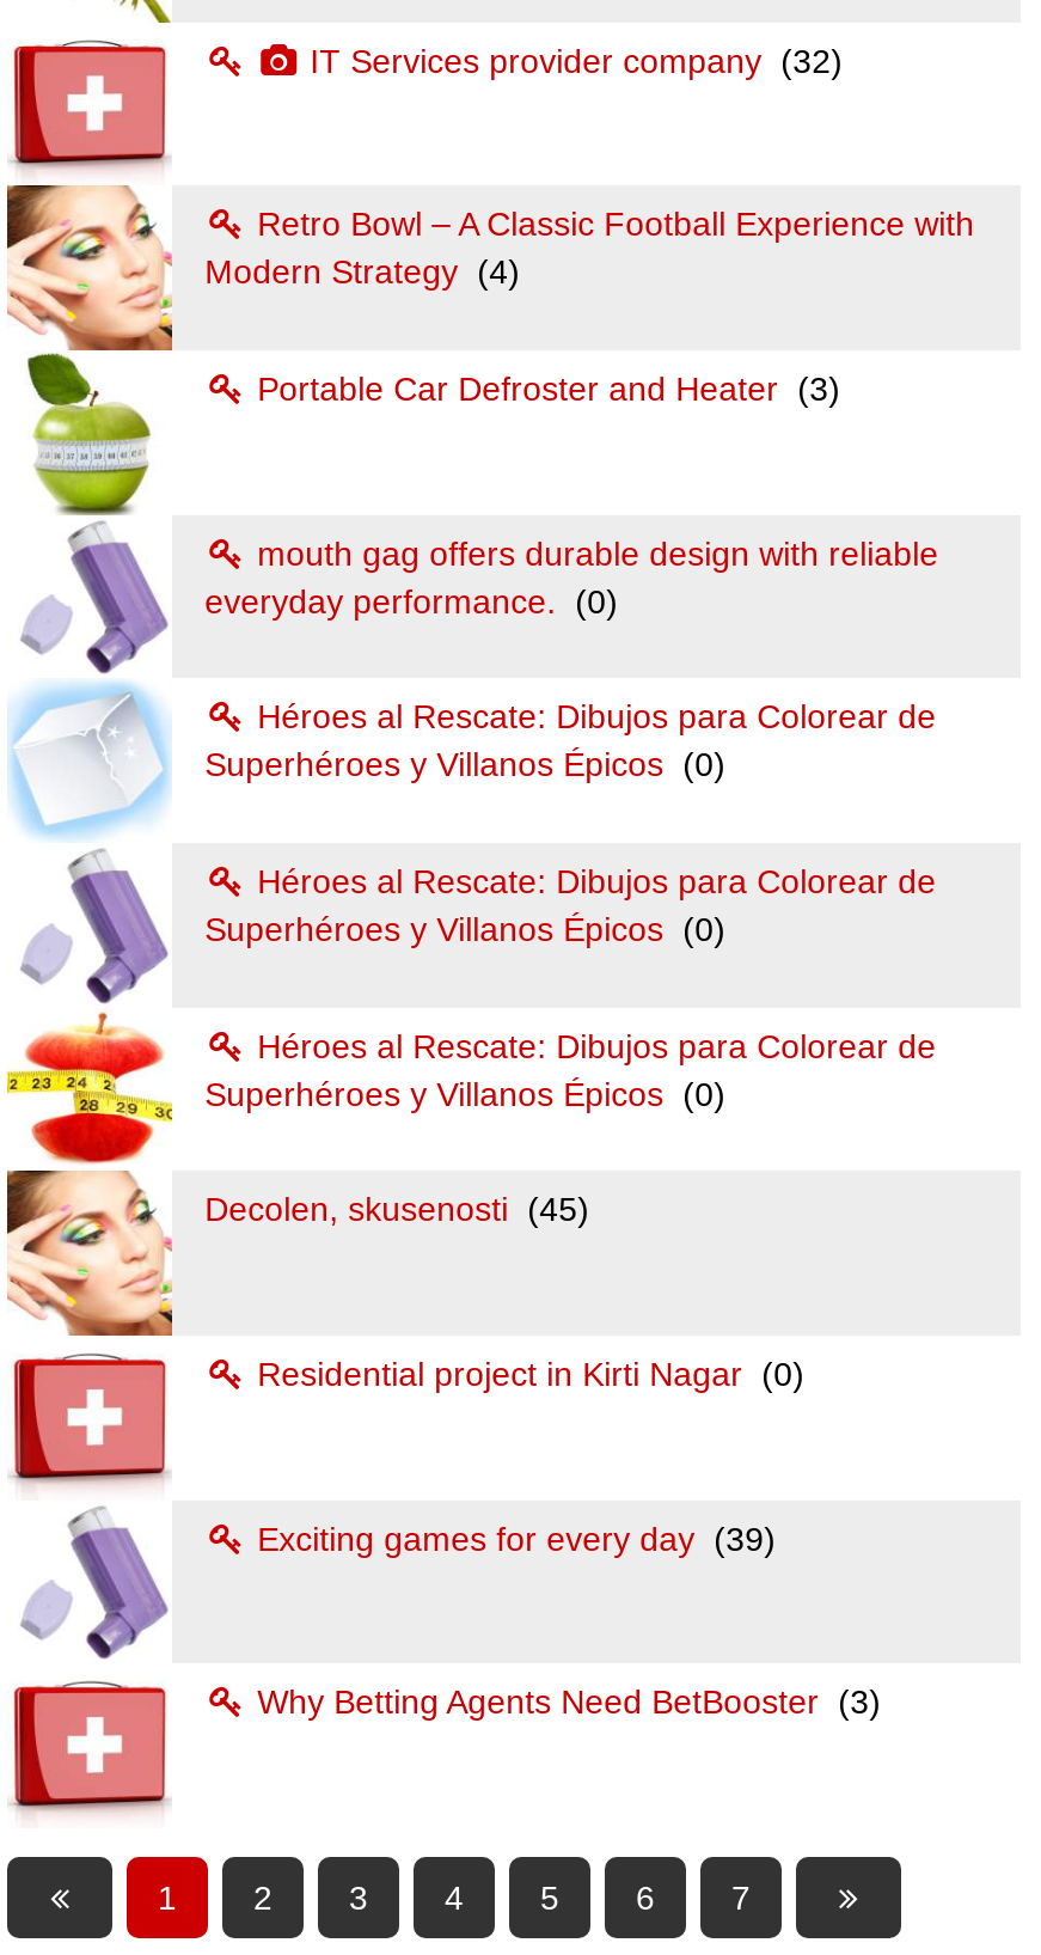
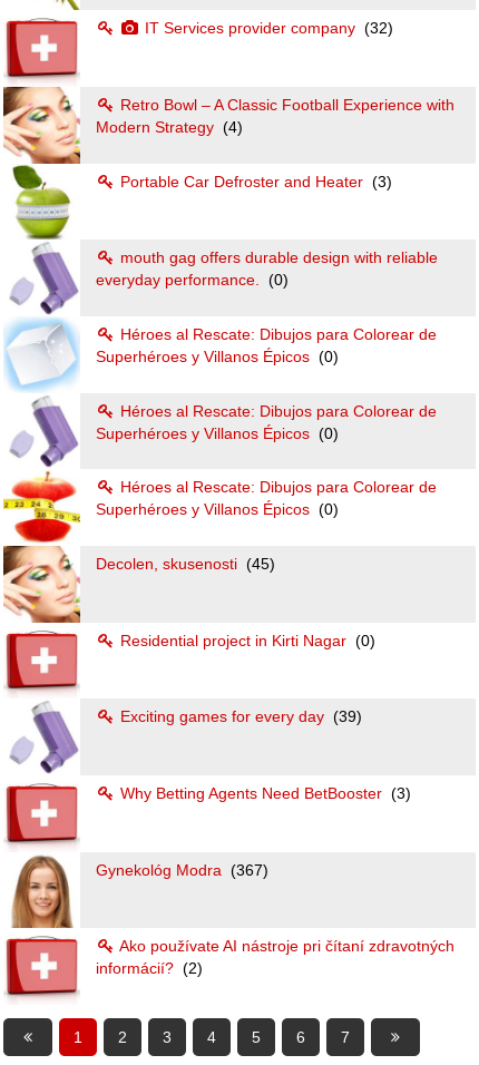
+ [image]
+ Gynekológ Modra (367)

+ Ako používate AI nástroje pri čítaní zdravotných
+ informácií? (2)
